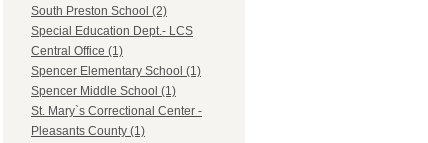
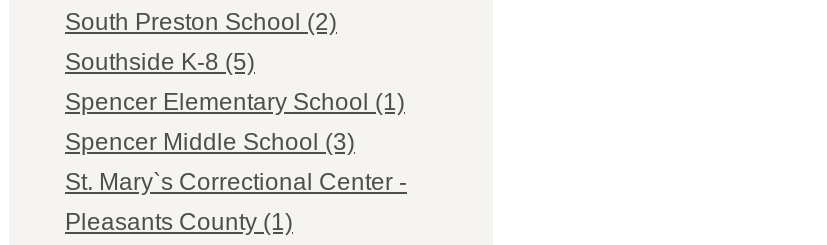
- Special Education Dept.- LCS
- Central Office (1)
+ Southside K-8 (5)

- Spencer Middle School (1)
+ Spencer Middle School (3)
